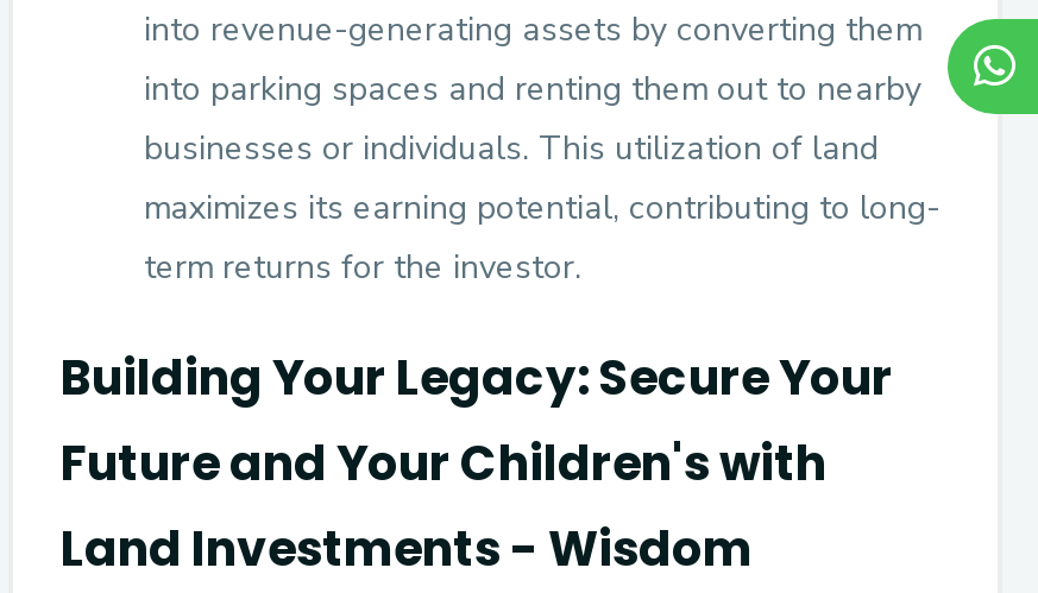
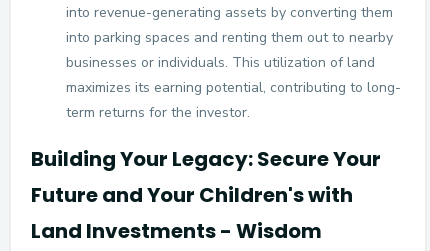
- [image]
